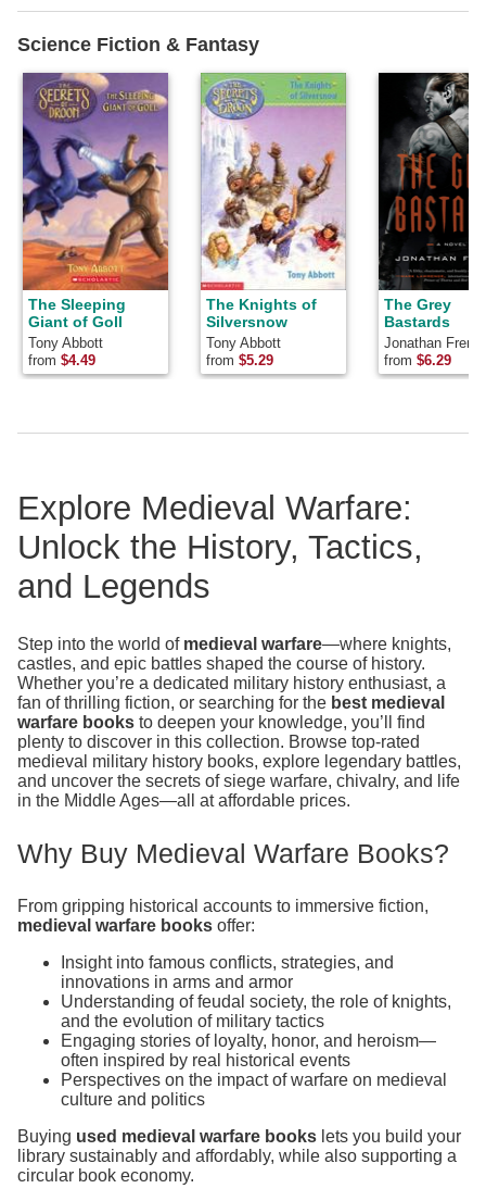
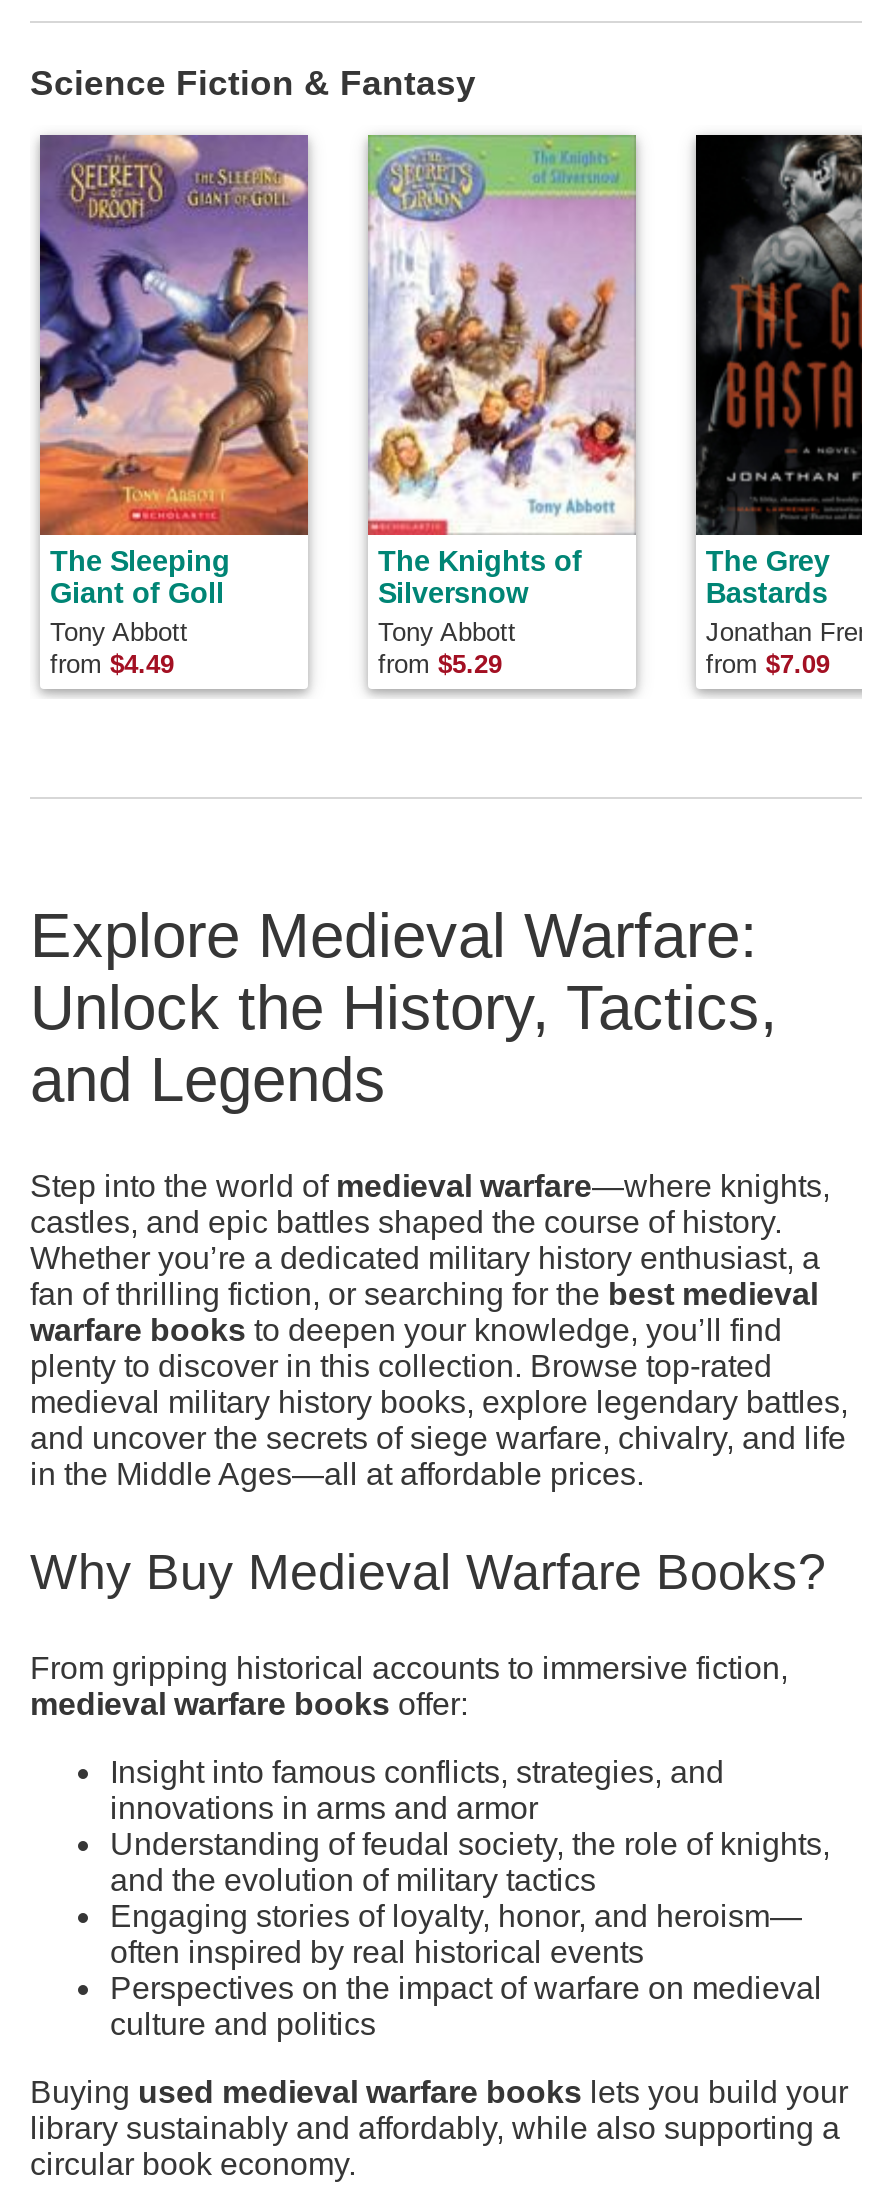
- from $6.29
+ from $7.09
